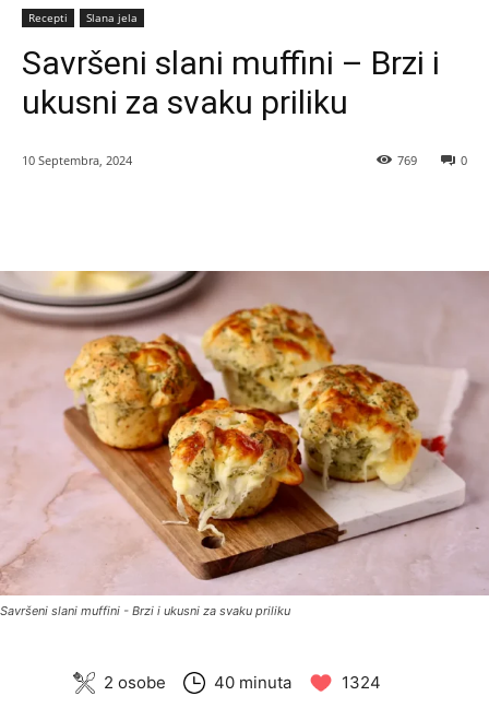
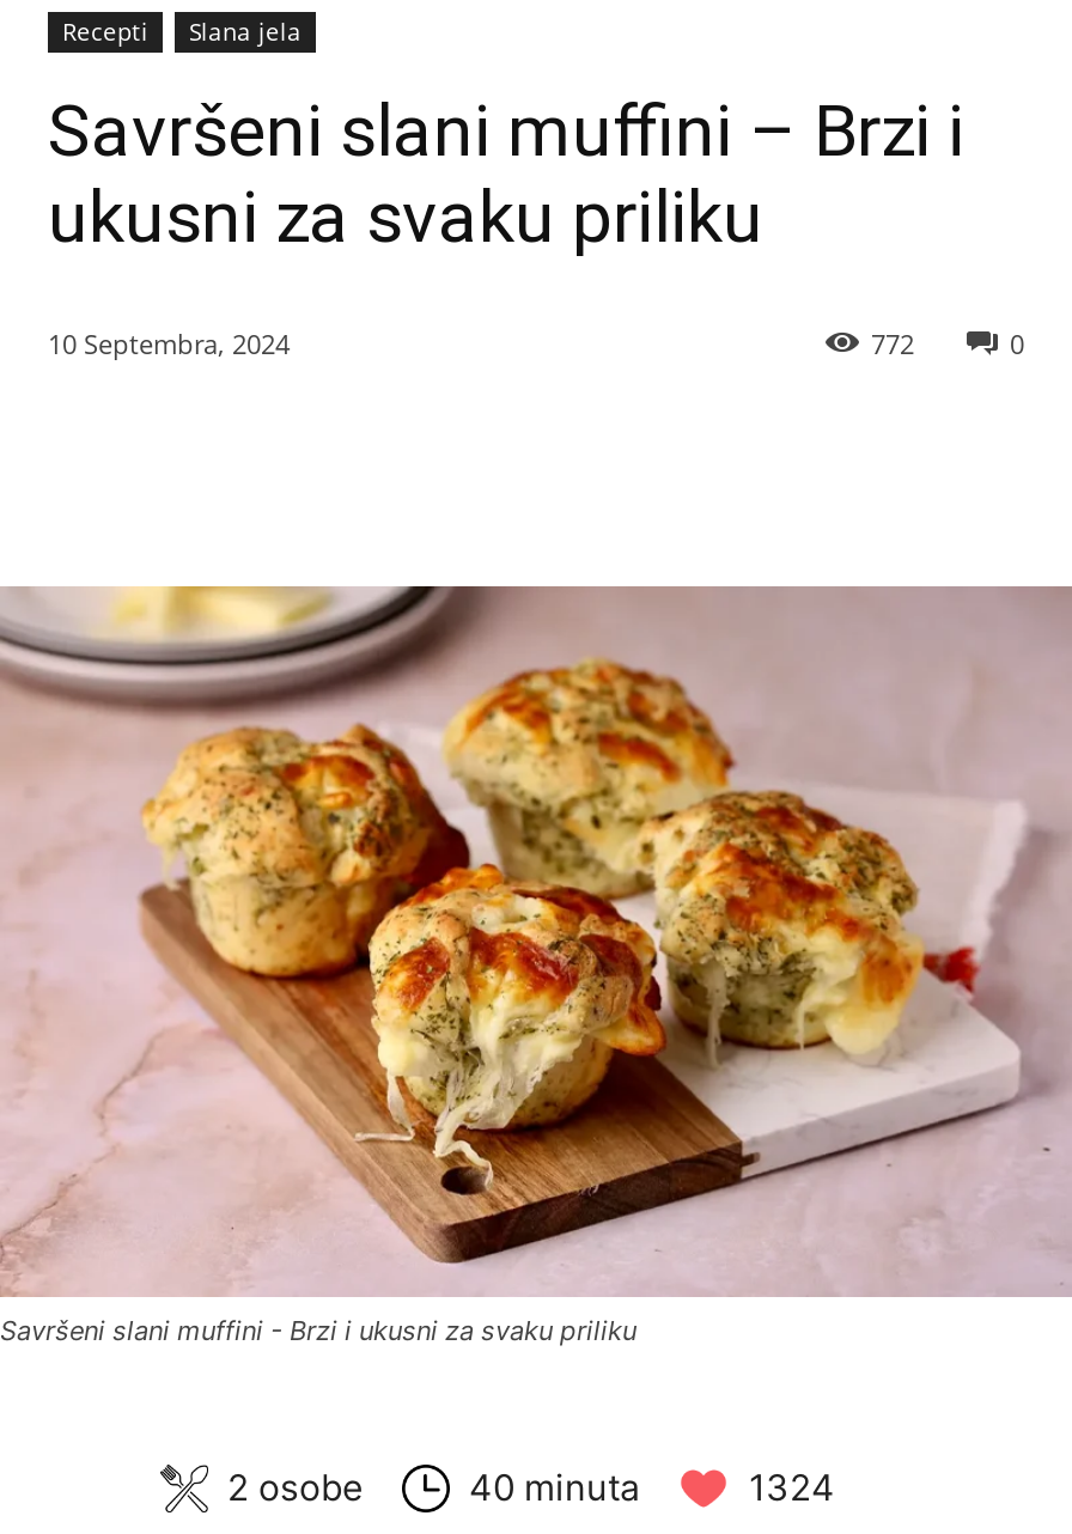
- 769
+ 772
